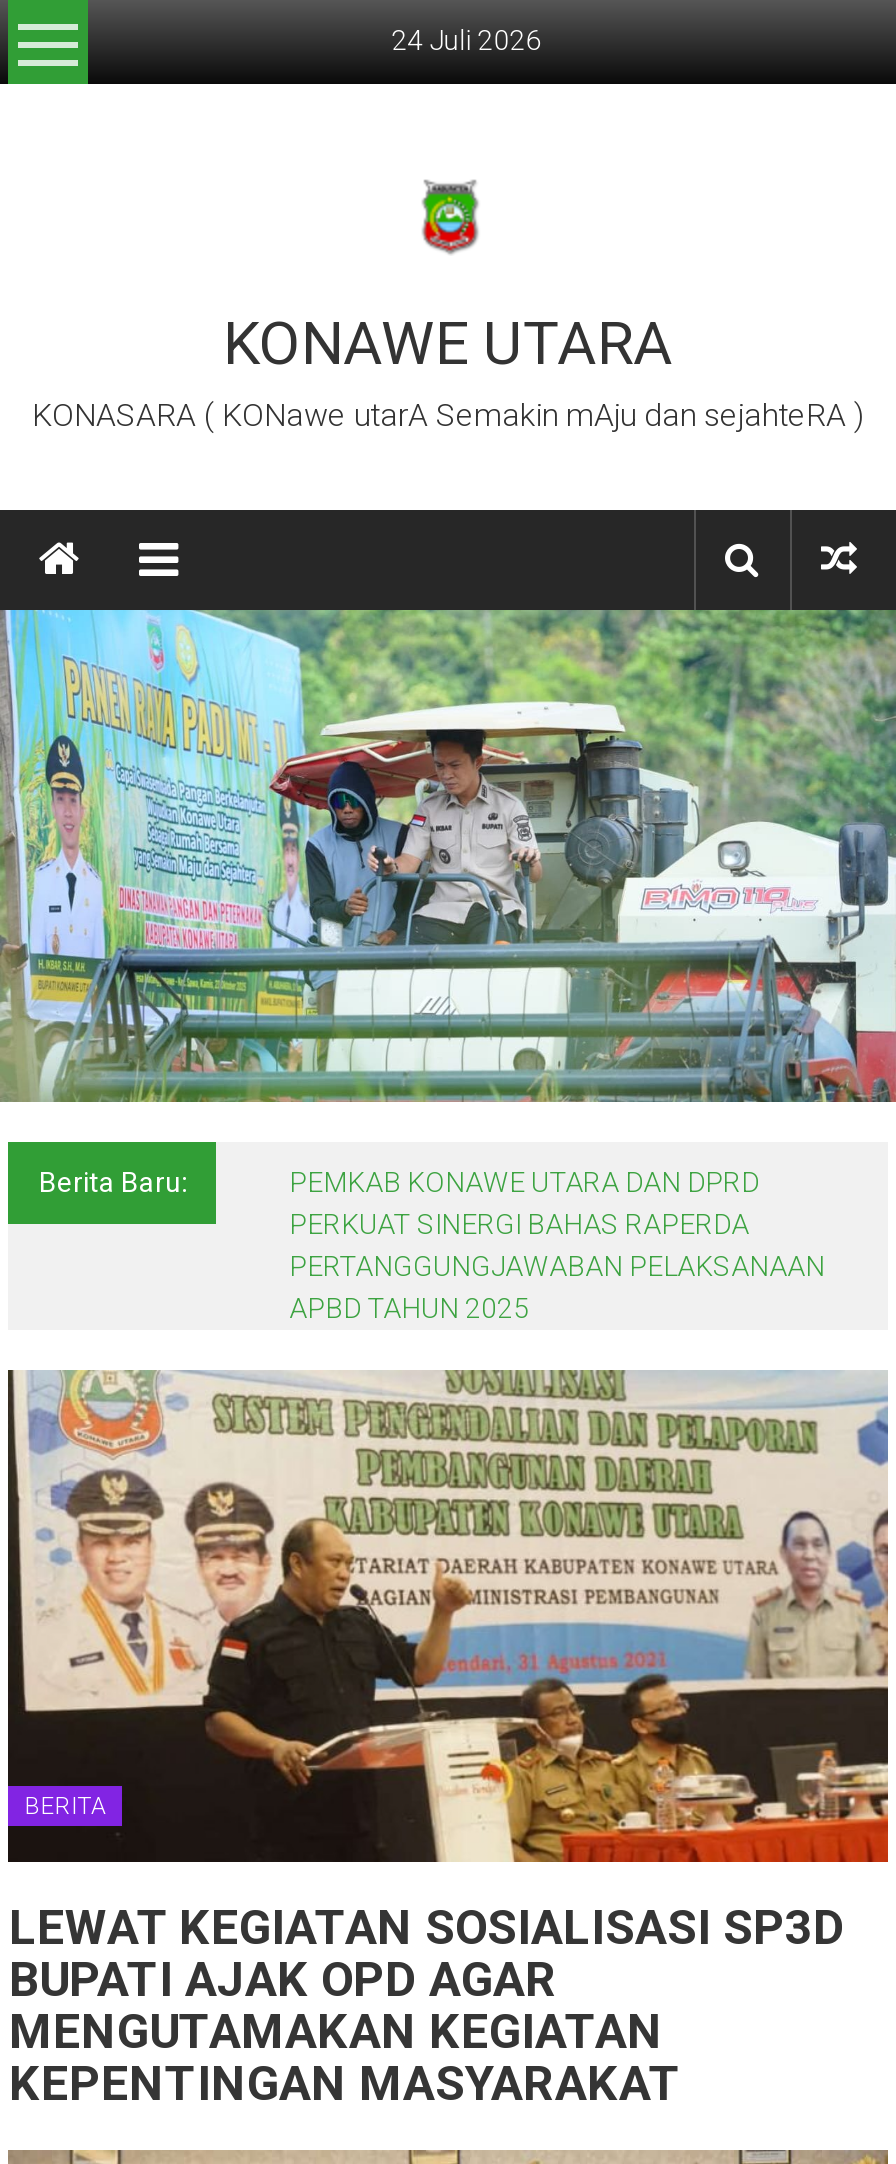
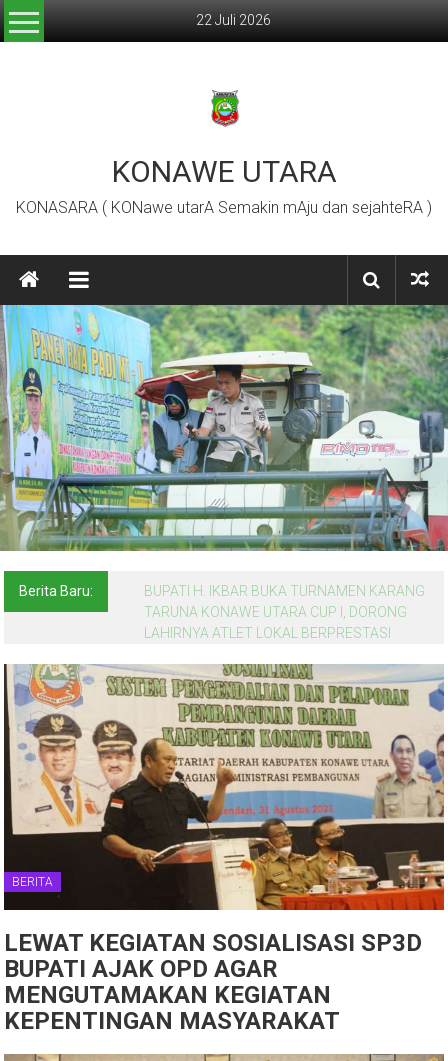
- 24 Juli 2026
+ 22 Juli 2026

- PEMKAB KONAWE UTARA DAN DPRD
- PERKUAT SINERGI BAHAS RAPERDA
- PERTANGGUNGJAWABAN PELAKSANAAN
- APBD TAHUN 2025
+ BUPATI H. IKBAR BUKA TURNAMEN KARANG
+ TARUNA KONAWE UTARA CUP I, DORONG
+ LAHIRNYA ATLET LOKAL BERPRESTASI
